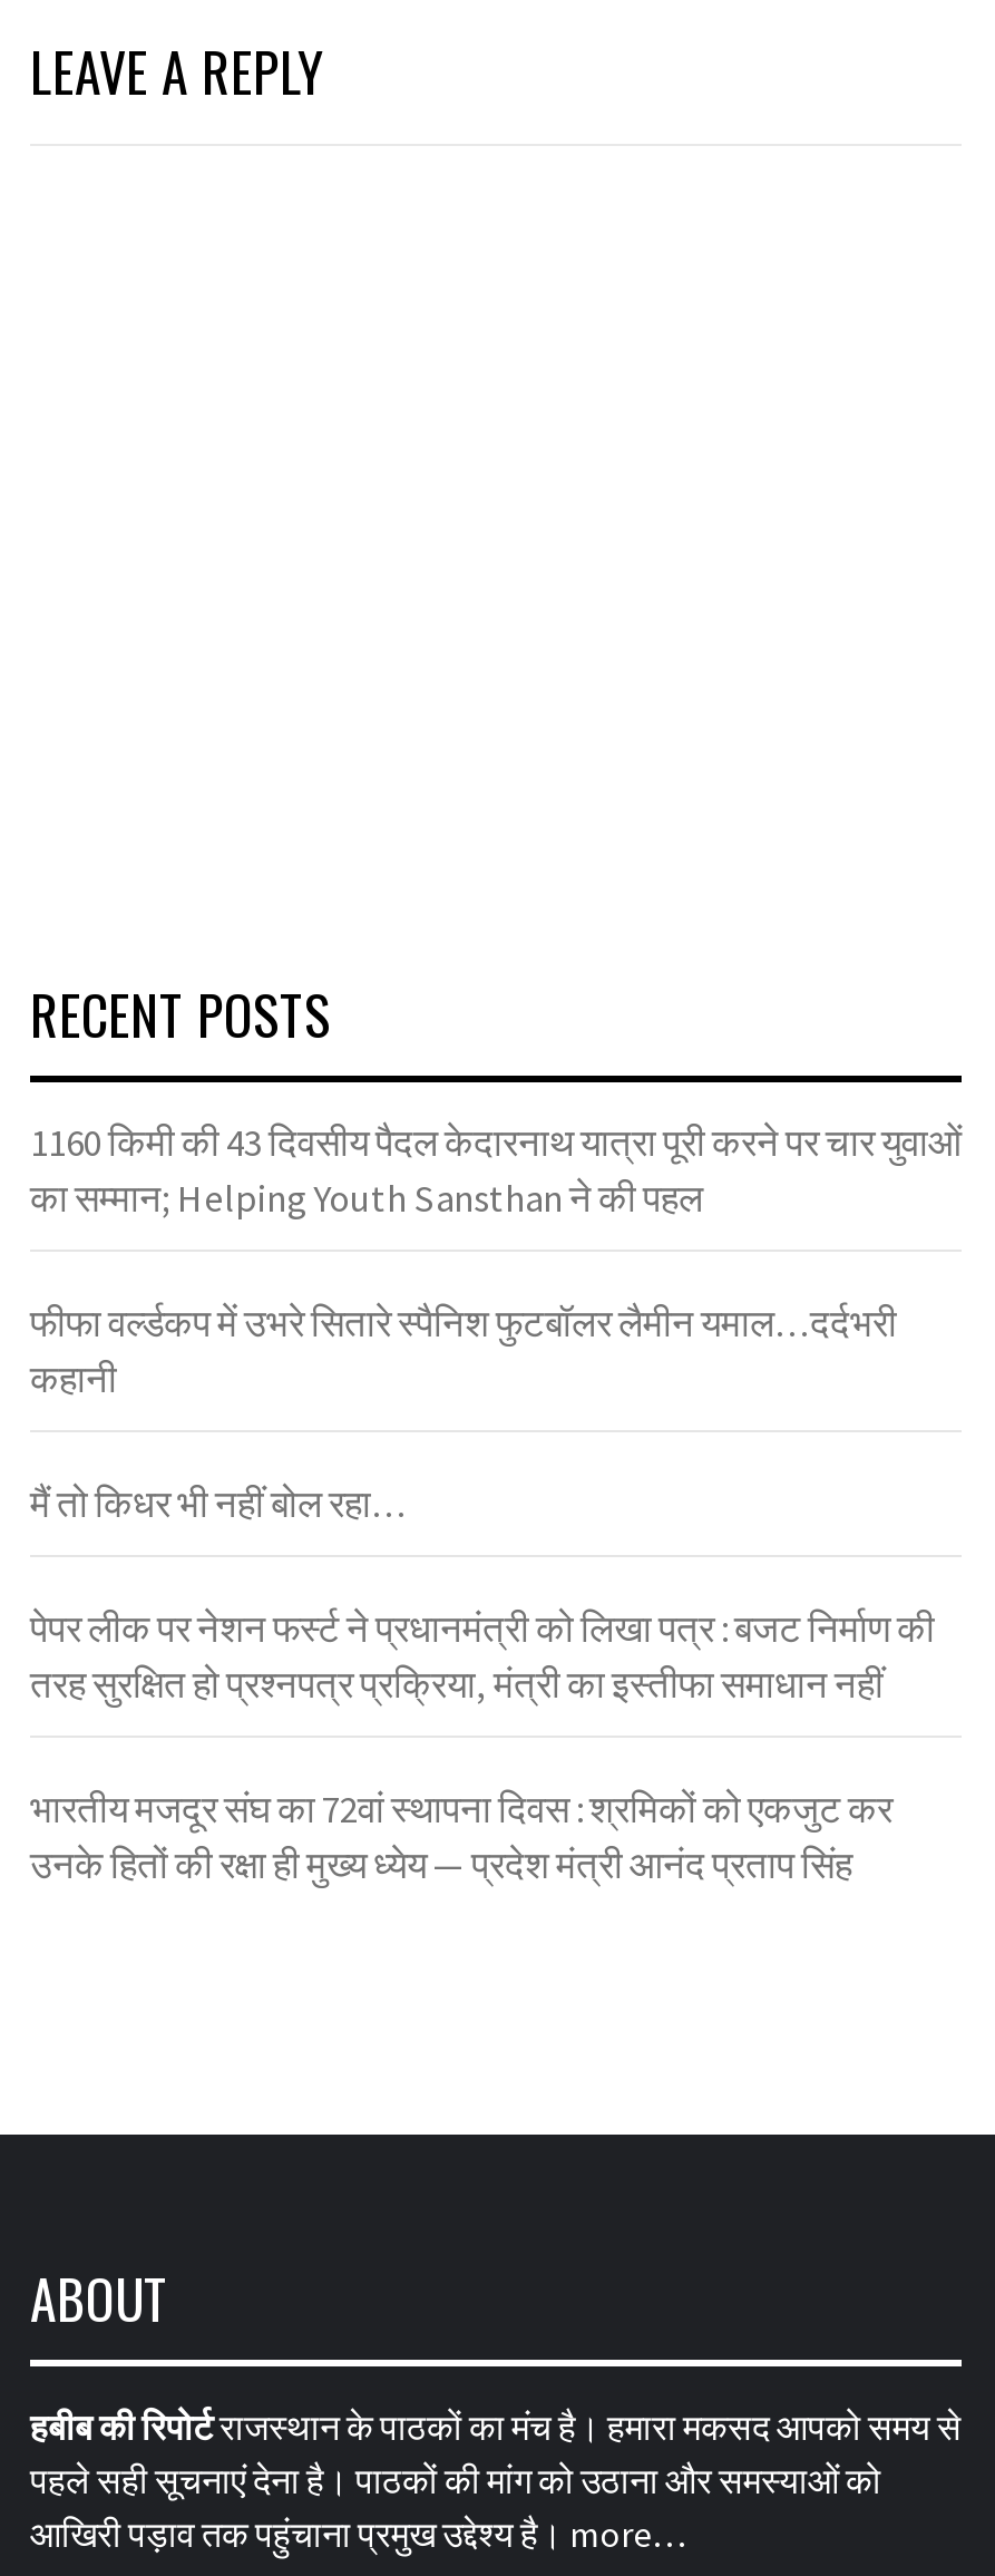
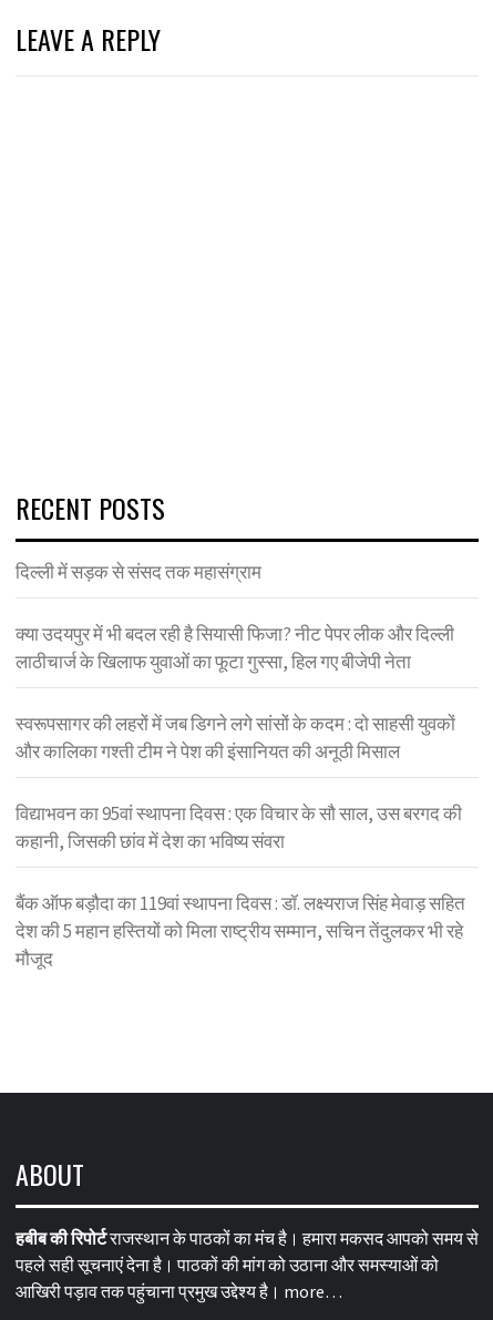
- 1160 किमी की 43 दिवसीय पैदल केदारनाथ यात्रा पूरी करने पर चार युवाओं
- का सम्मान; Helping Youth Sansthan ने की पहल
+ दिल्ली में सड़क से संसद तक महासंग्राम

- फीफा वर्ल्डकप में उभरे सितारे स्पैनिश फुटबॉलर लैमीन यमाल…दर्दभरी
- कहानी
+ क्या उदयपुर में भी बदल रही है सियासी फिजा? नीट पेपर लीक और दिल्ली
+ लाठीचार्ज के खिलाफ युवाओं का फूटा गुस्सा, हिल गए बीजेपी नेता

- मैं तो किधर भी नहीं बोल रहा…
+ स्वरूपसागर की लहरों में जब डिगने लगे सांसों के कदम : दो साहसी युवकों
+ और कालिका गश्ती टीम ने पेश की इंसानियत की अनूठी मिसाल

- पेपर लीक पर नेशन फर्स्ट ने प्रधानमंत्री को लिखा पत्र : बजट निर्माण की
- तरह सुरक्षित हो प्रश्नपत्र प्रक्रिया, मंत्री का इस्तीफा समाधान नहीं
+ विद्याभवन का 95वां स्थापना दिवस : एक विचार के सौ साल, उस बरगद की
+ कहानी, जिसकी छांव में देश का भविष्य संवरा

- भारतीय मजदूर संघ का 72वां स्थापना दिवस : श्रमिकों को एकजुट कर
- उनके हितों की रक्षा ही मुख्य ध्येय — प्रदेश मंत्री आनंद प्रताप सिंह
+ बैंक ऑफ बड़ौदा का 119वां स्थापना दिवस : डॉ. लक्ष्यराज सिंह मेवाड़ सहित
+ देश की 5 महान हस्तियों को मिला राष्ट्रीय सम्मान, सचिन तेंदुलकर भी रहे
+ मौजूद
